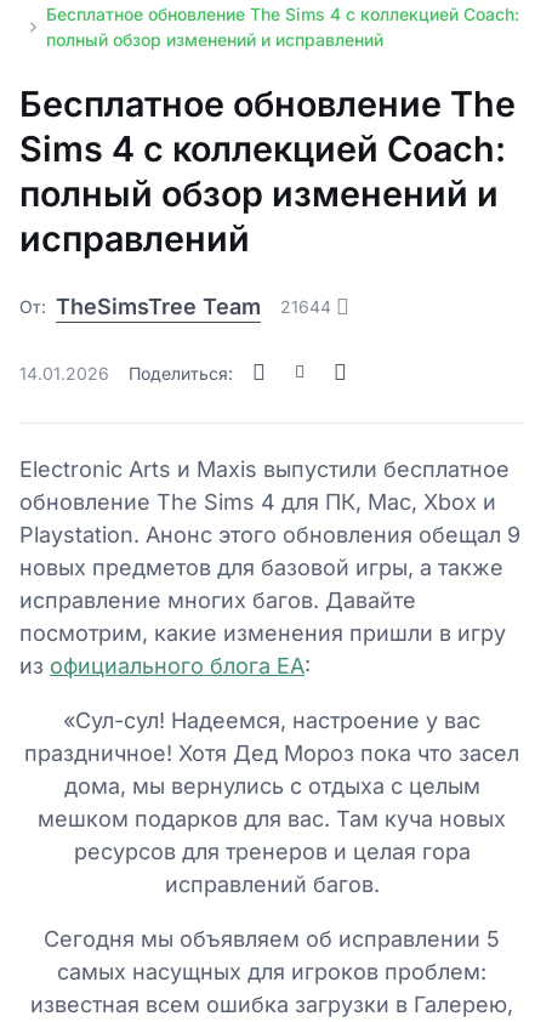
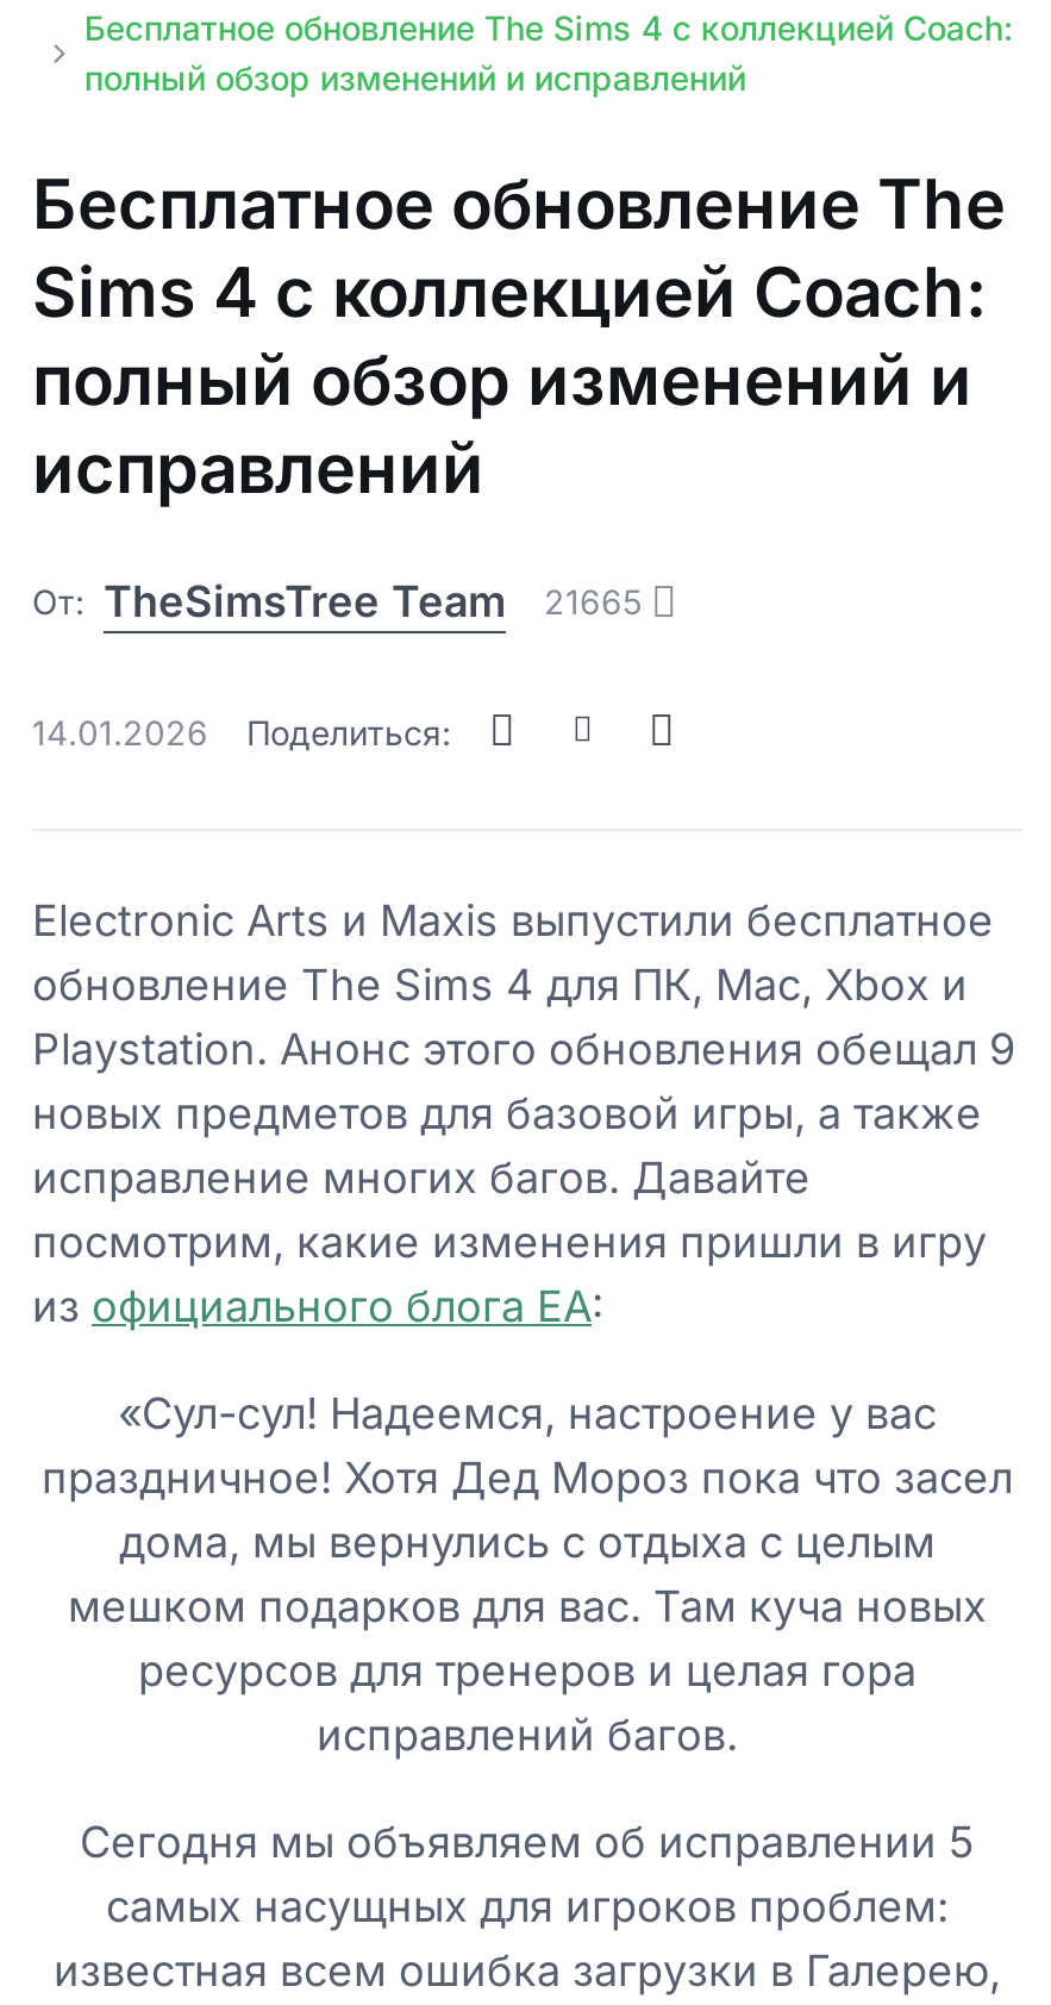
- От: TheSimsTree Team 21644
+ От: TheSimsTree Team 21665
